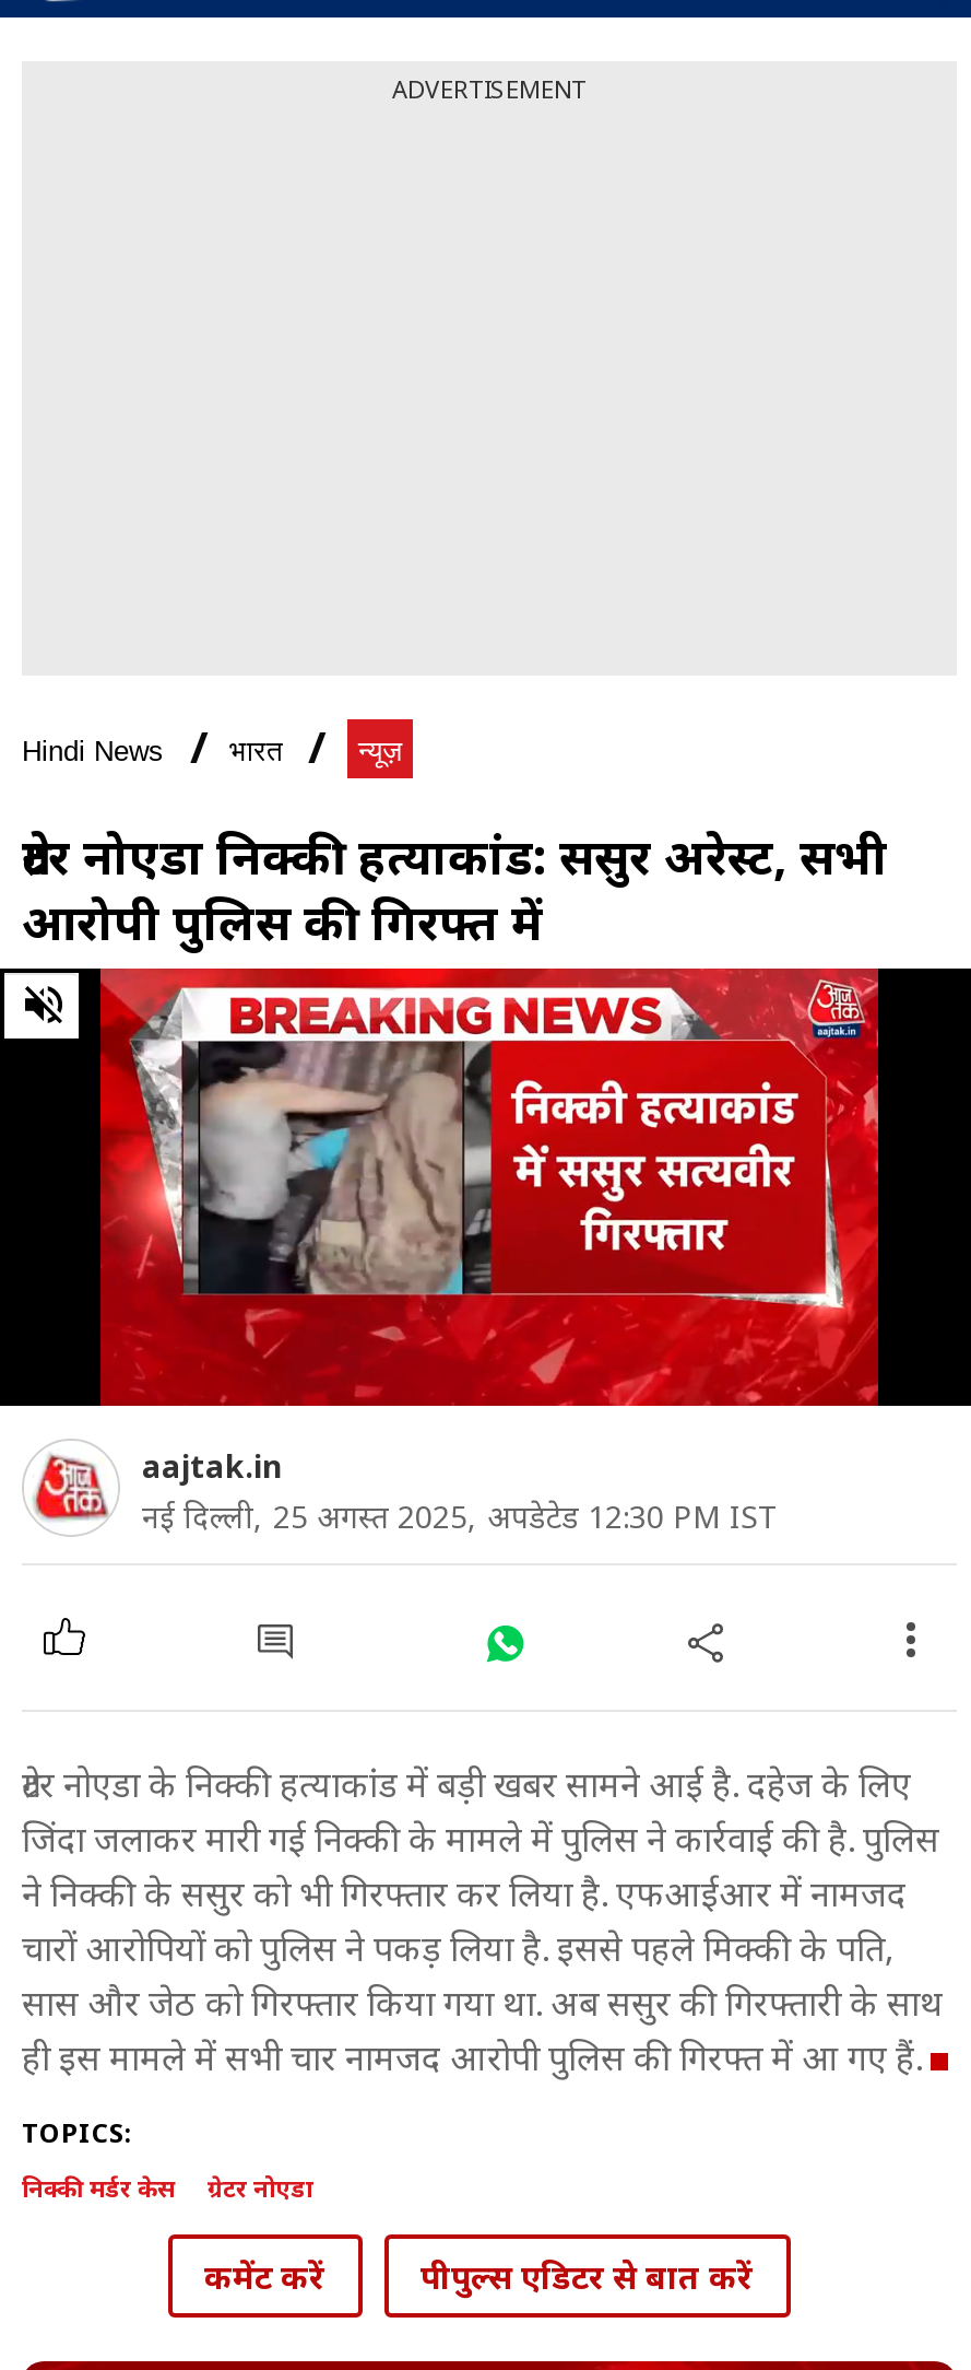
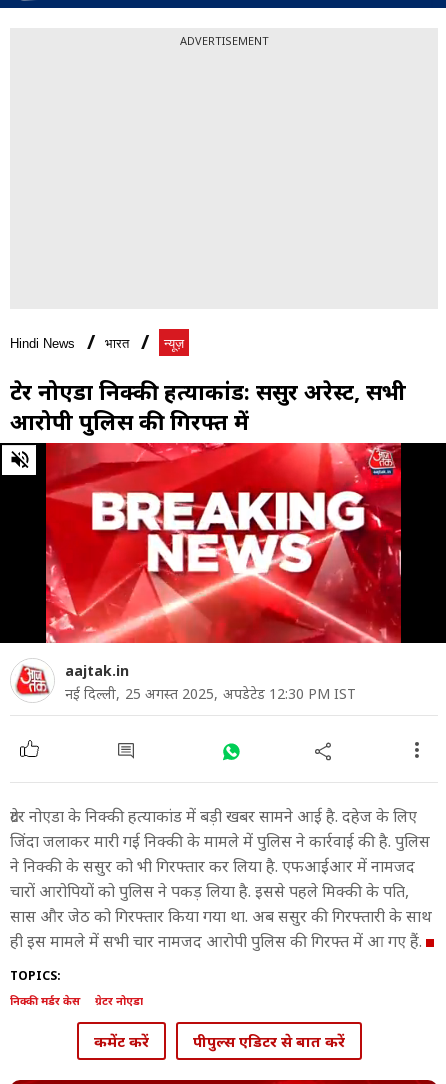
- [image]
+ [image]
